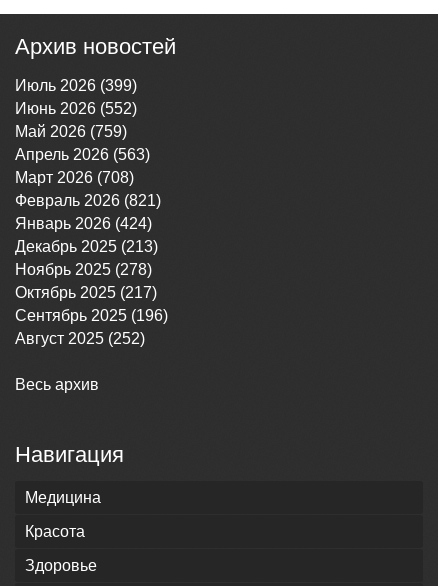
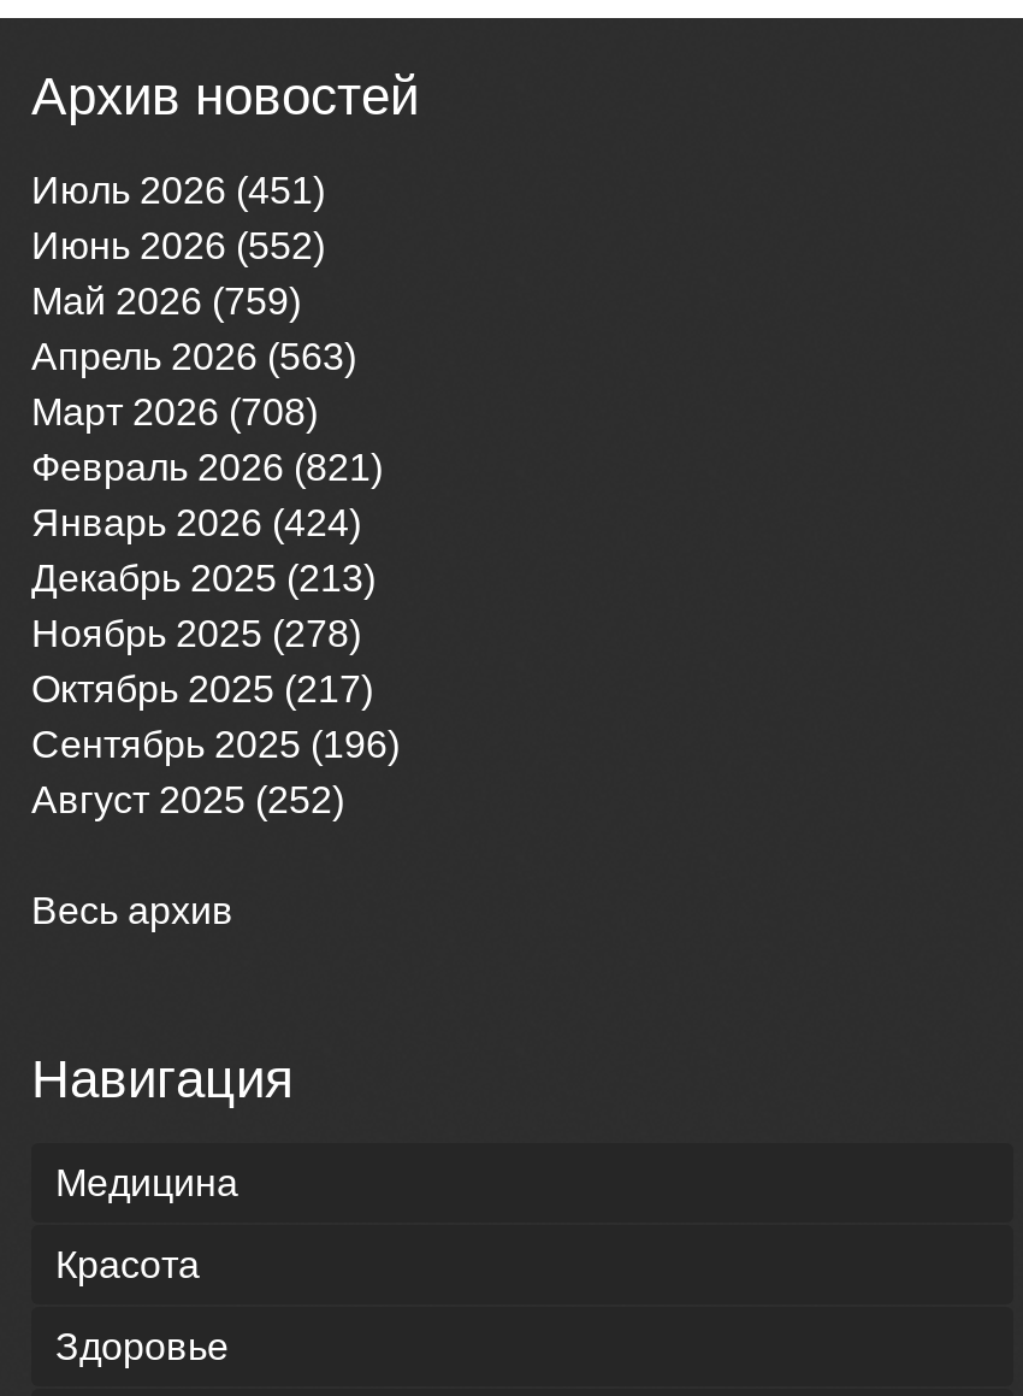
- Июль 2026 (399)
+ Июль 2026 (451)
